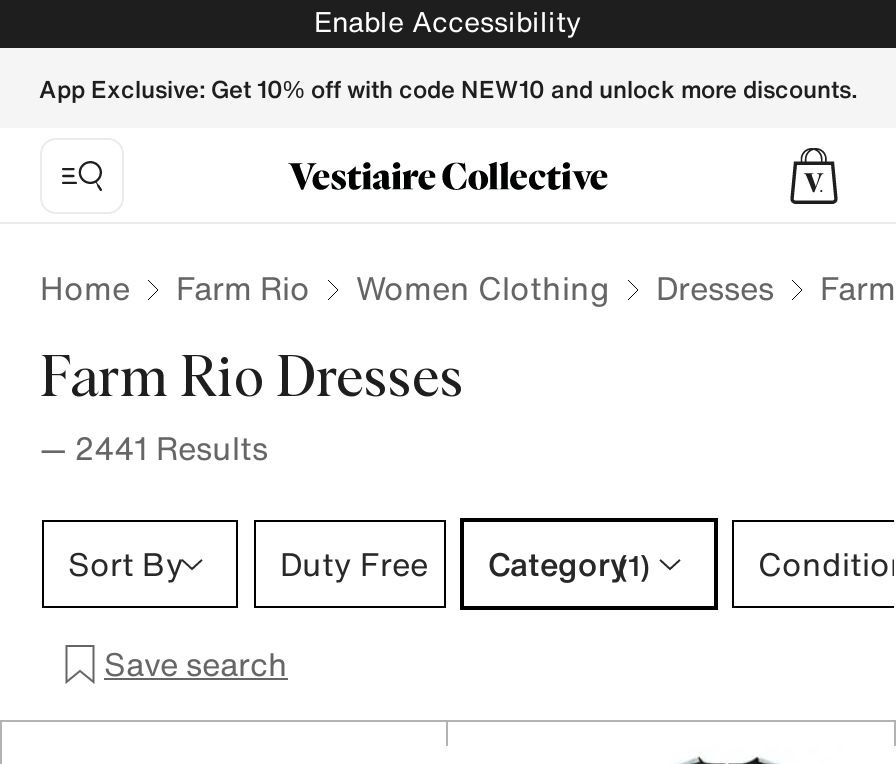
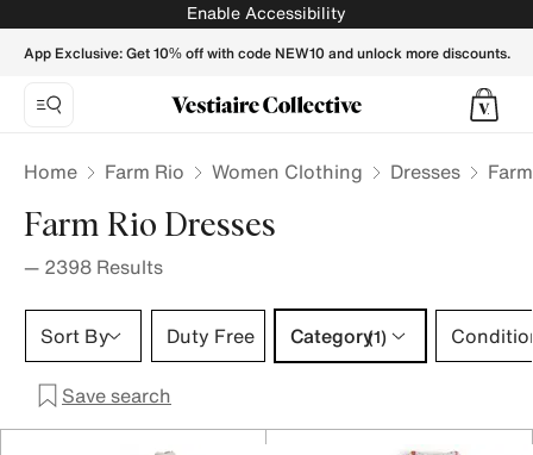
- — 2441 Results
+ — 2398 Results
